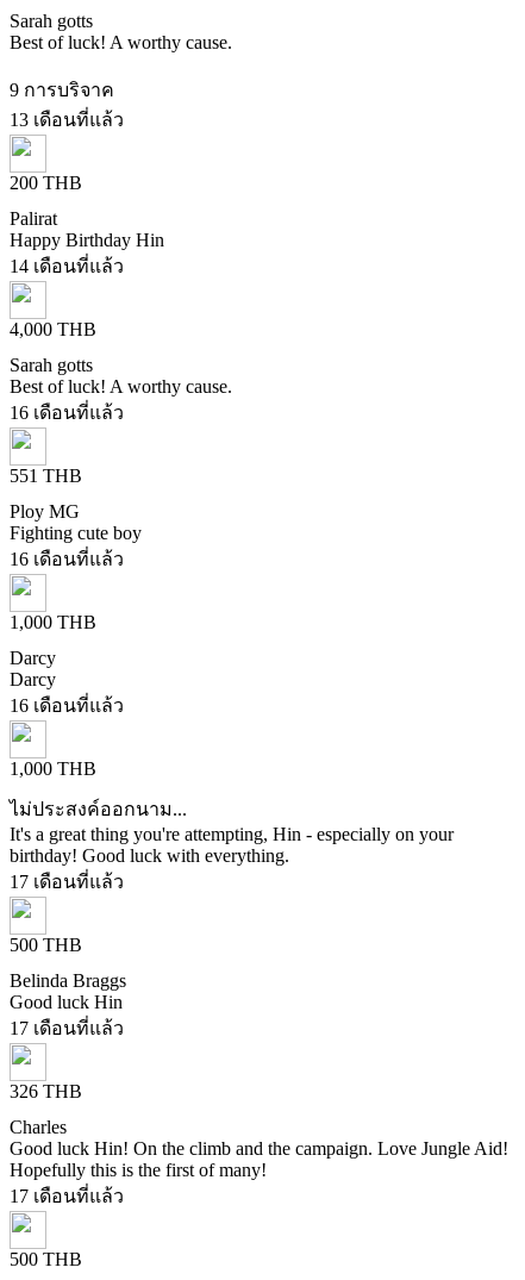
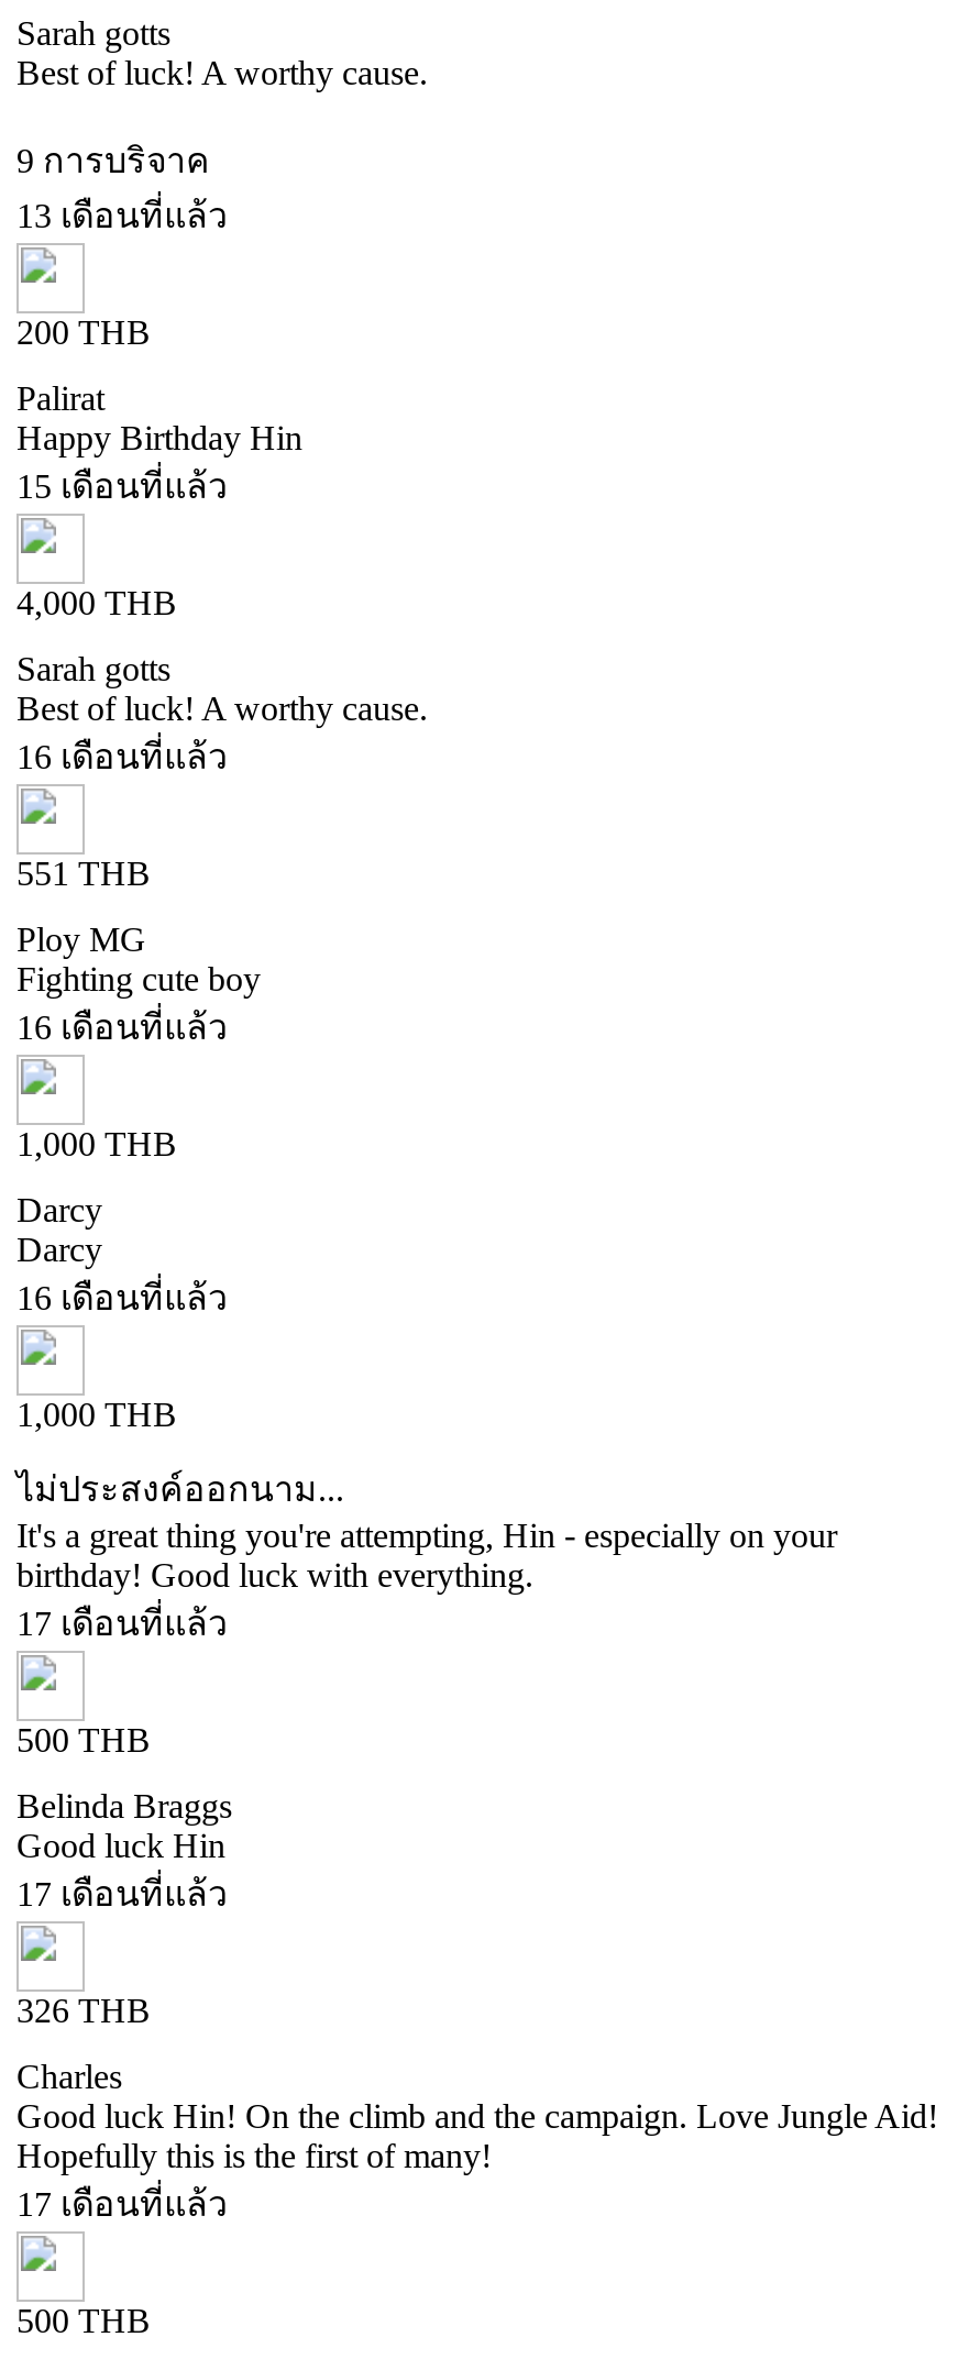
- 14 เดือนที่แล้ว
+ 15 เดือนที่แล้ว
